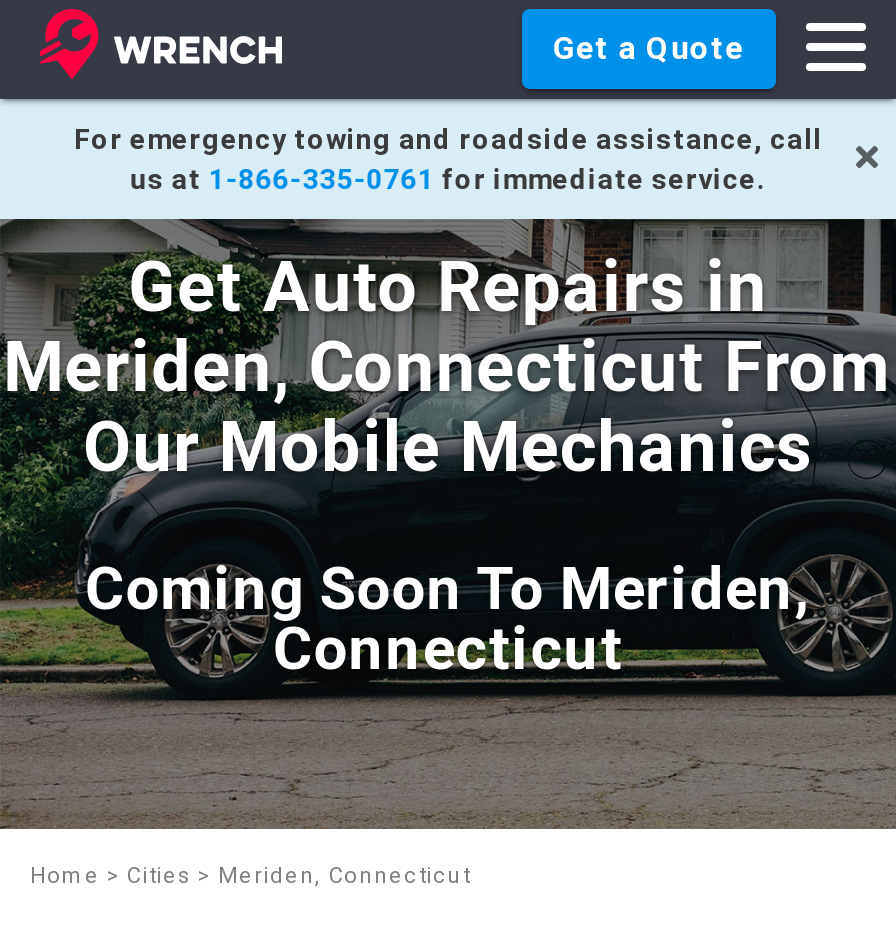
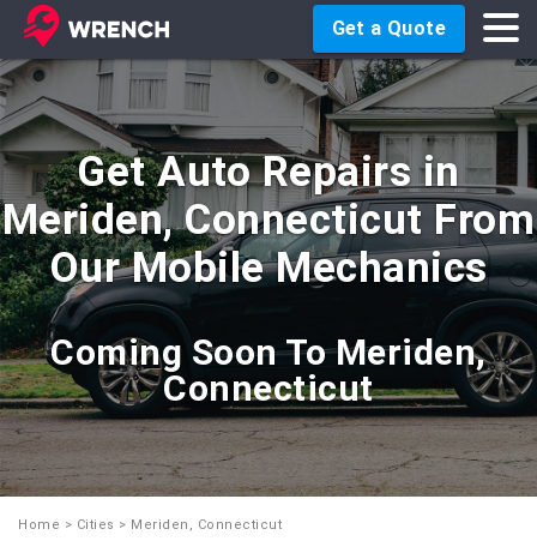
- [image]
+ [image]

- For emergency towing and roadside assistance, call
- us at 1-866-335-0761 for immediate service.
